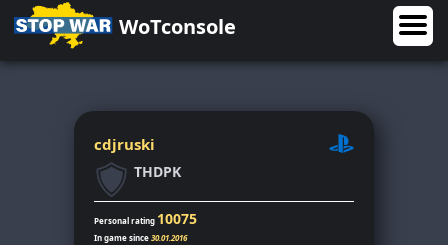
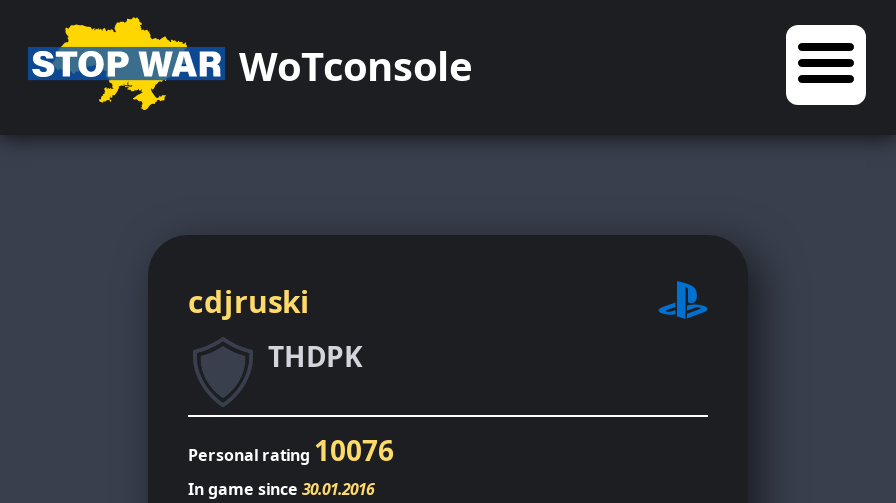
- Personal rating 10075
+ Personal rating 10076
